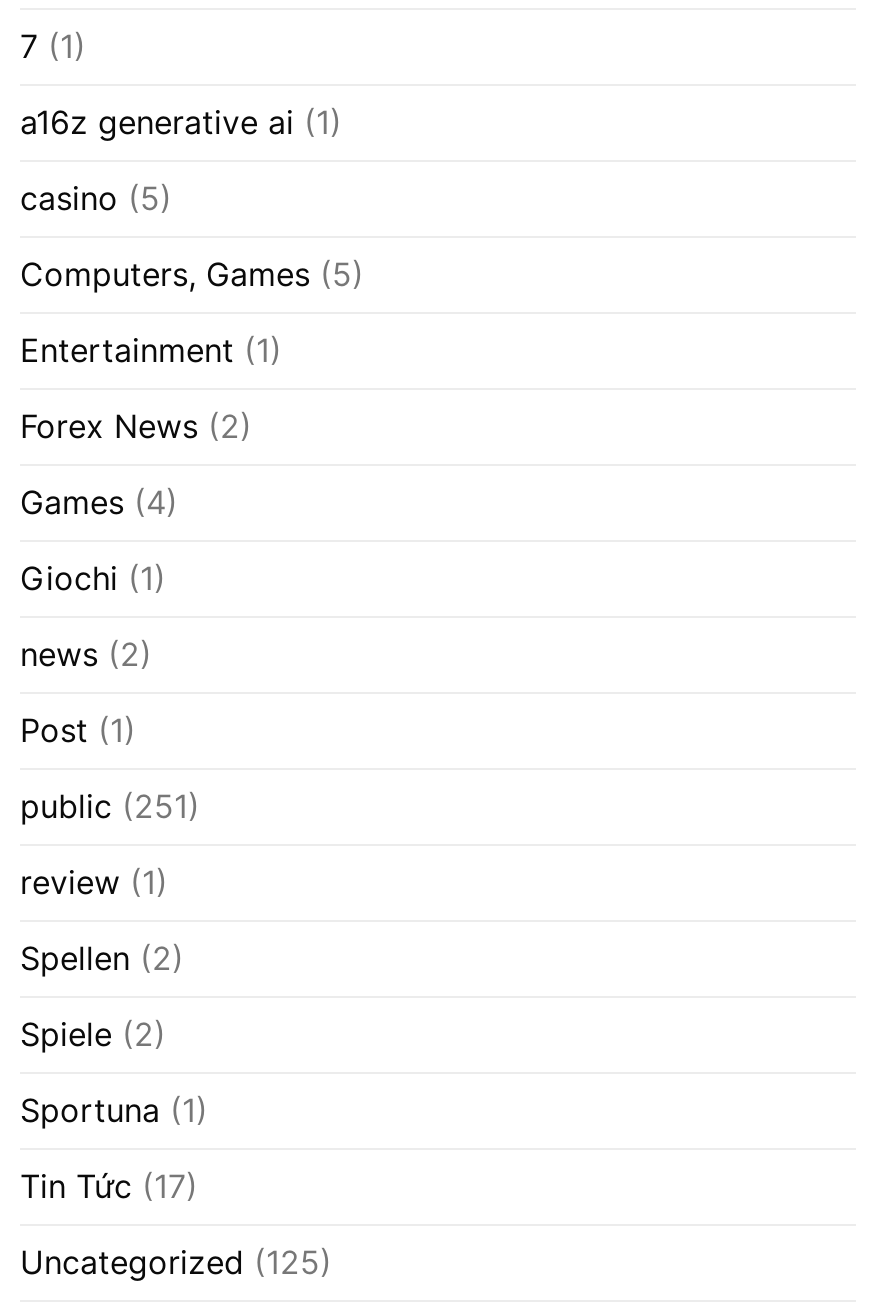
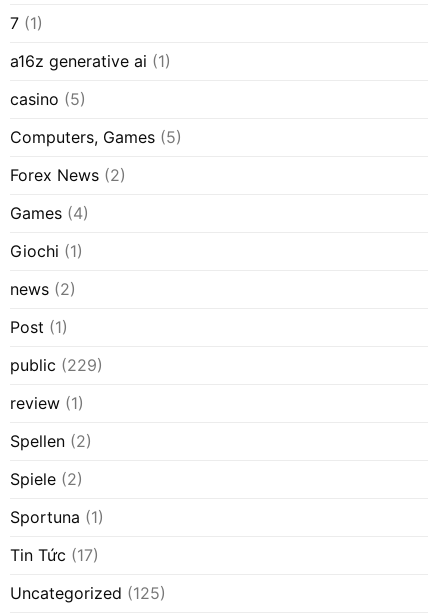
- Entertainment (1)

- public (251)
+ public (229)
